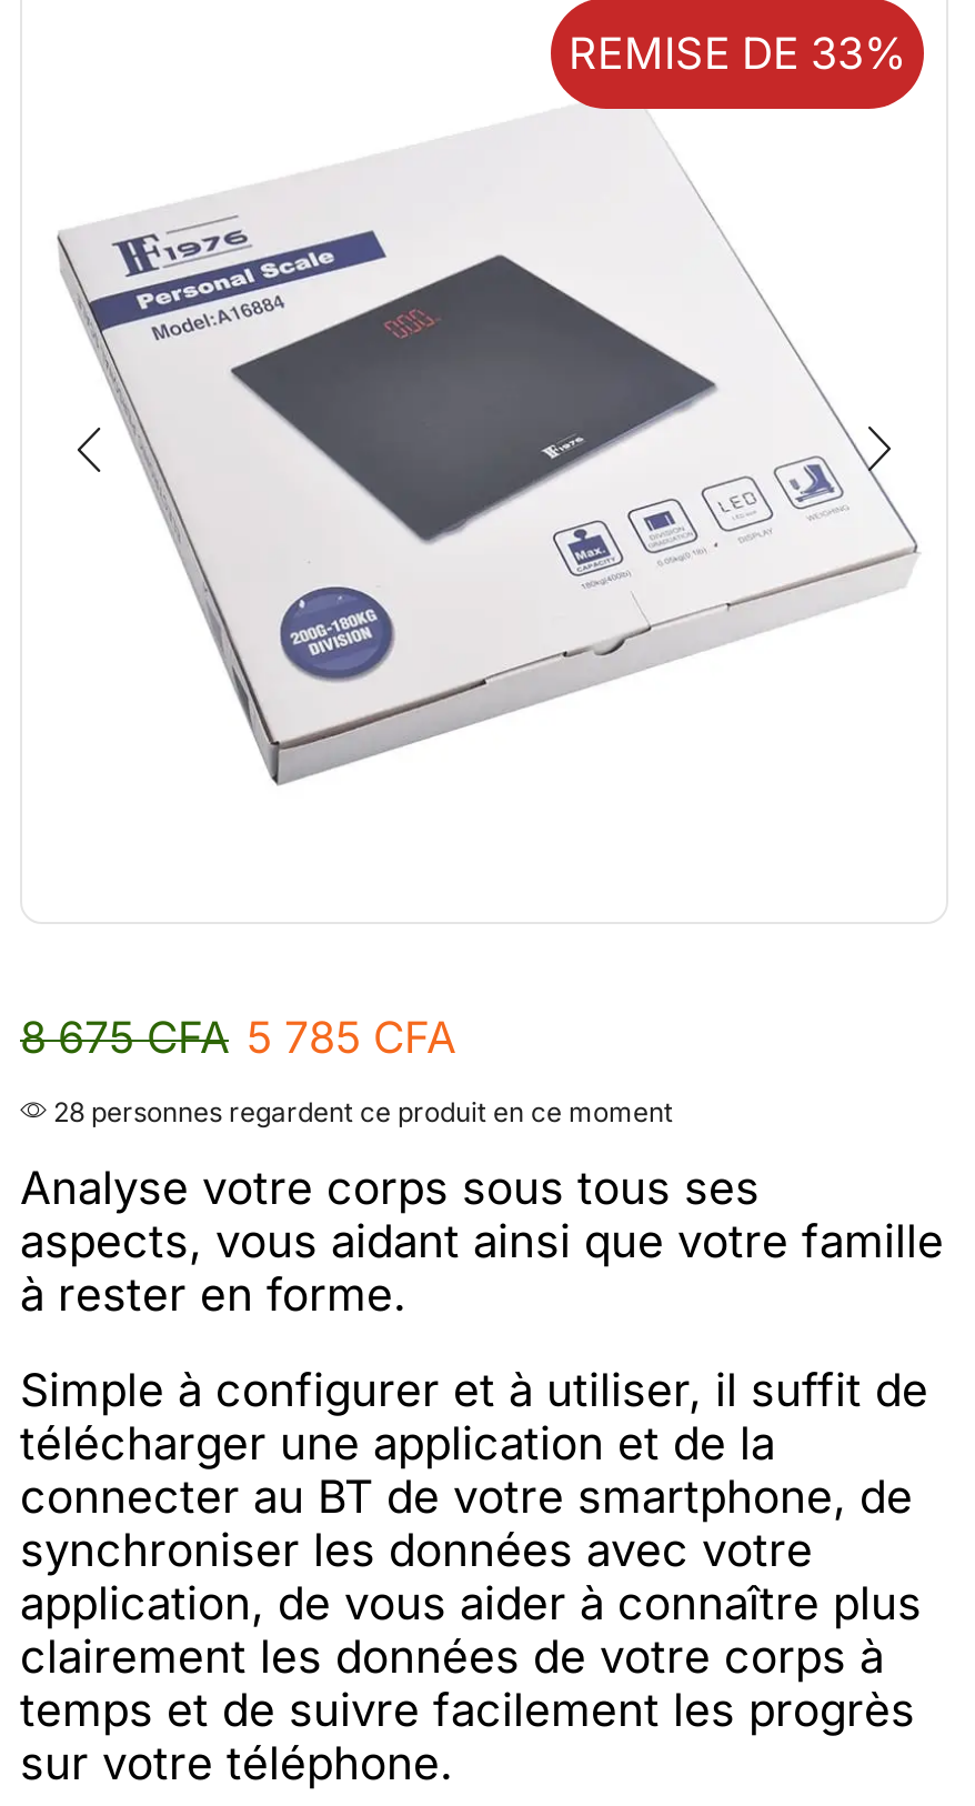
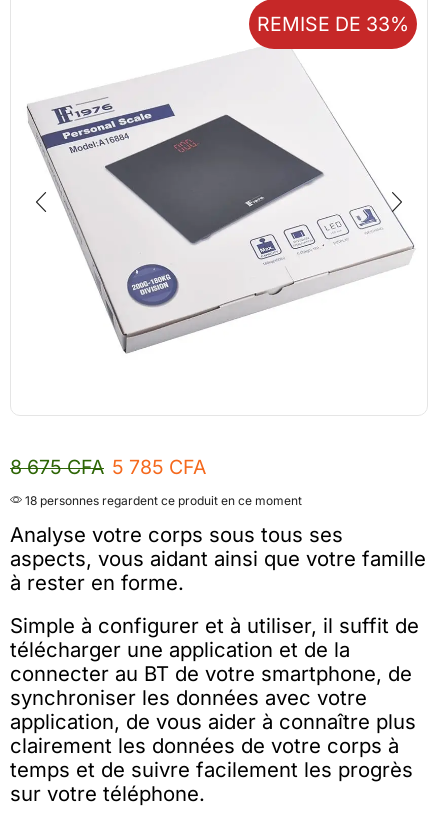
- 28 personnes regardent ce produit en ce moment
+ 18 personnes regardent ce produit en ce moment
